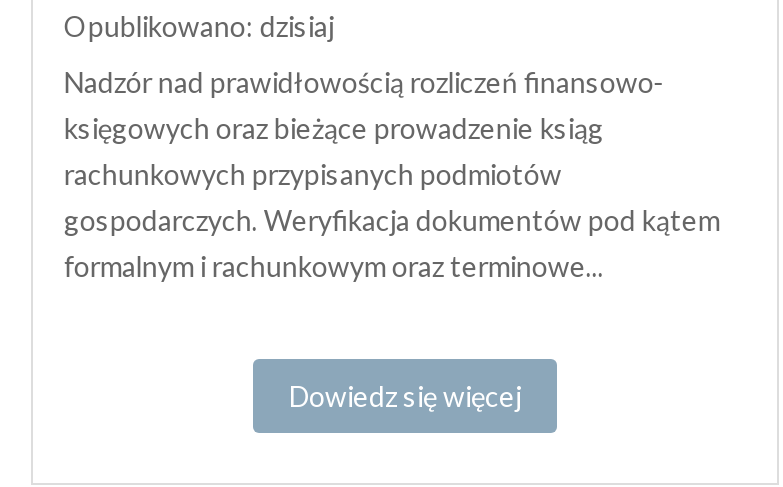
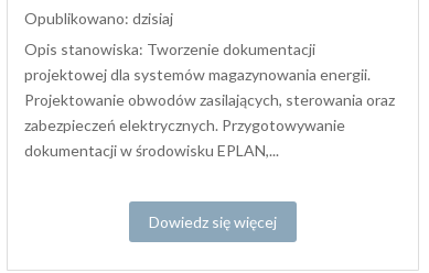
- Nadzór nad prawidłowością rozliczeń finansowo-
- księgowych oraz bieżące prowadzenie ksiąg
- rachunkowych przypisanych podmiotów
- gospodarczych. Weryfikacja dokumentów pod kątem
- formalnym i rachunkowym oraz terminowe...
+ Opis stanowiska: Tworzenie dokumentacji
+ projektowej dla systemów magazynowania energii.
+ Projektowanie obwodów zasilających, sterowania oraz
+ zabezpieczeń elektrycznych. Przygotowywanie
+ dokumentacji w środowisku EPLAN,...
